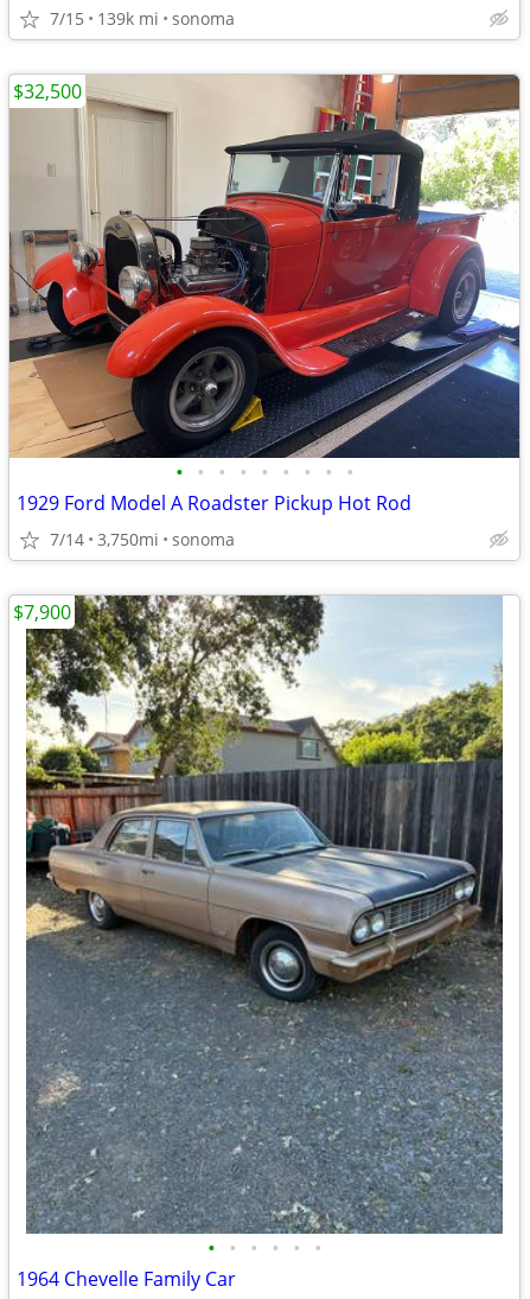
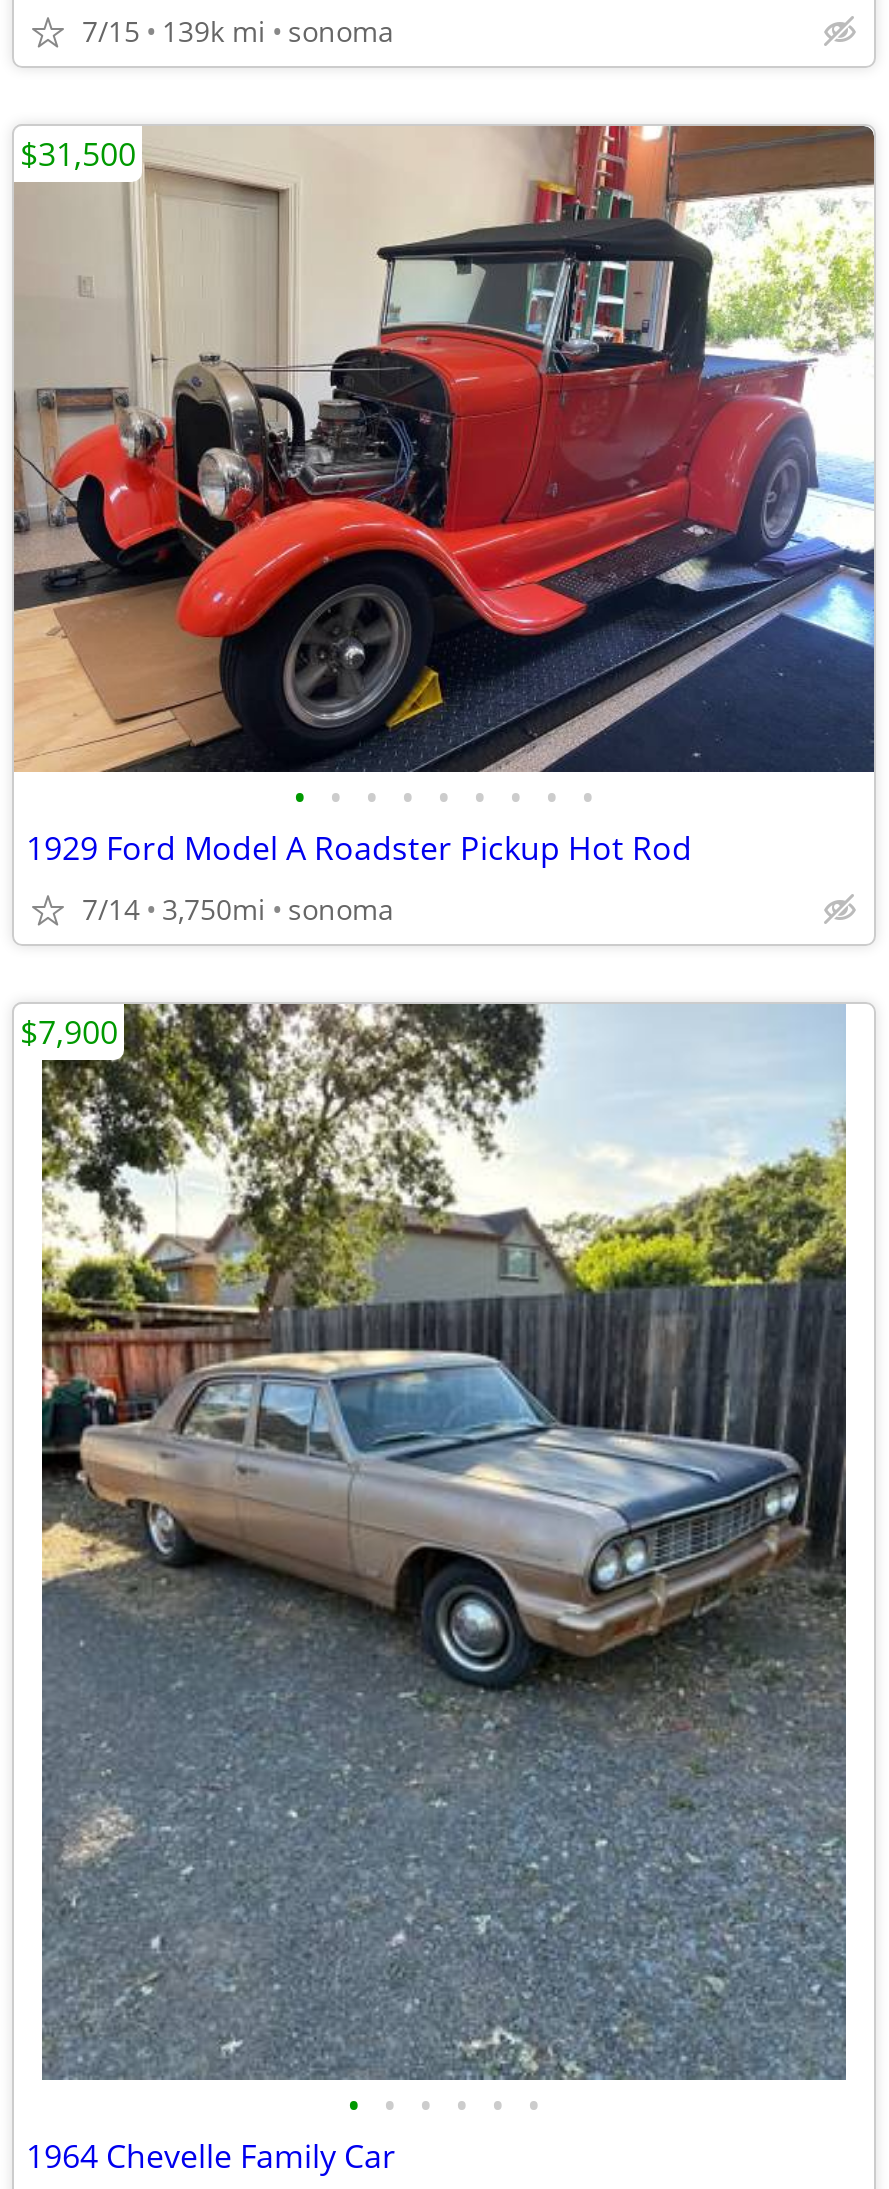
- $32,500
+ $31,500
